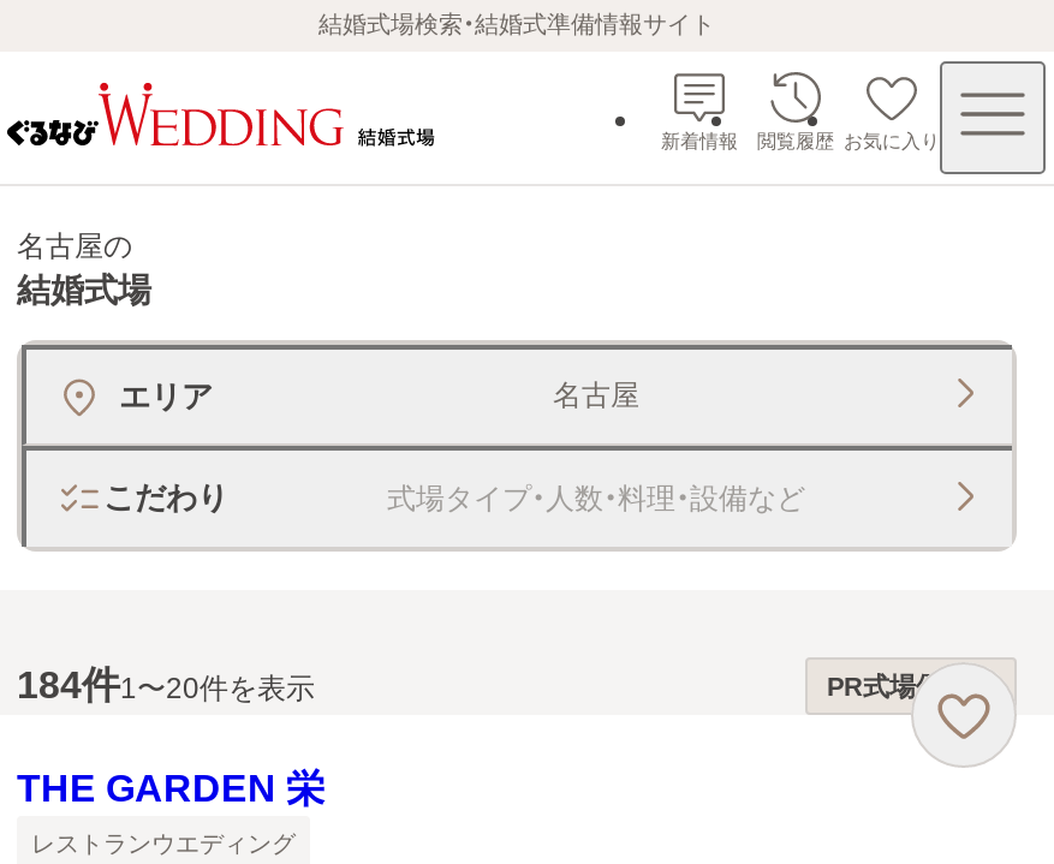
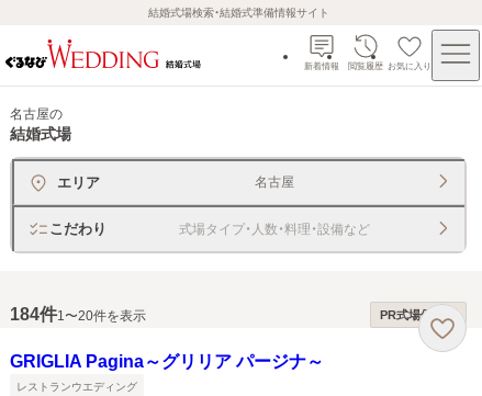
- THE GARDEN 栄
+ GRIGLIA Pagina～グリリア パージナ～
